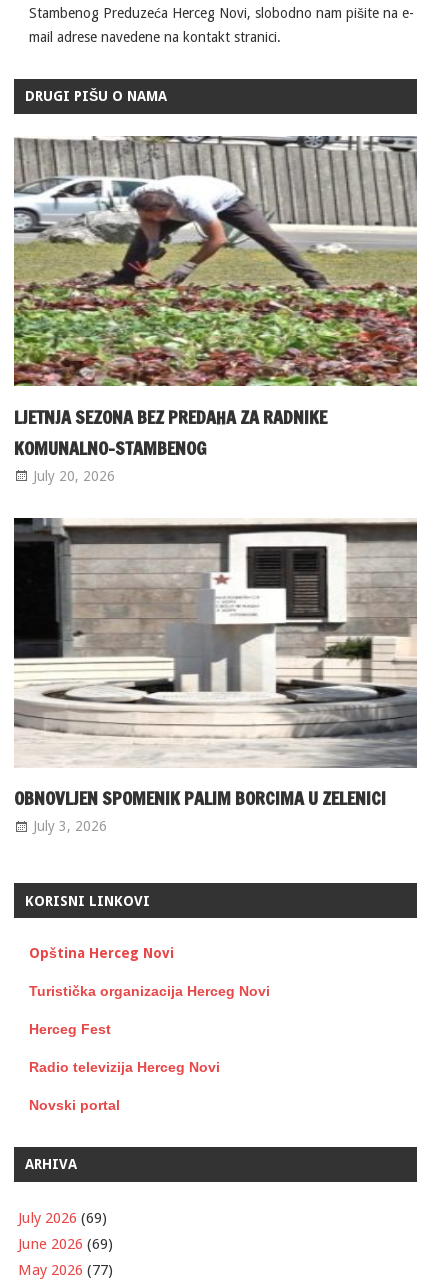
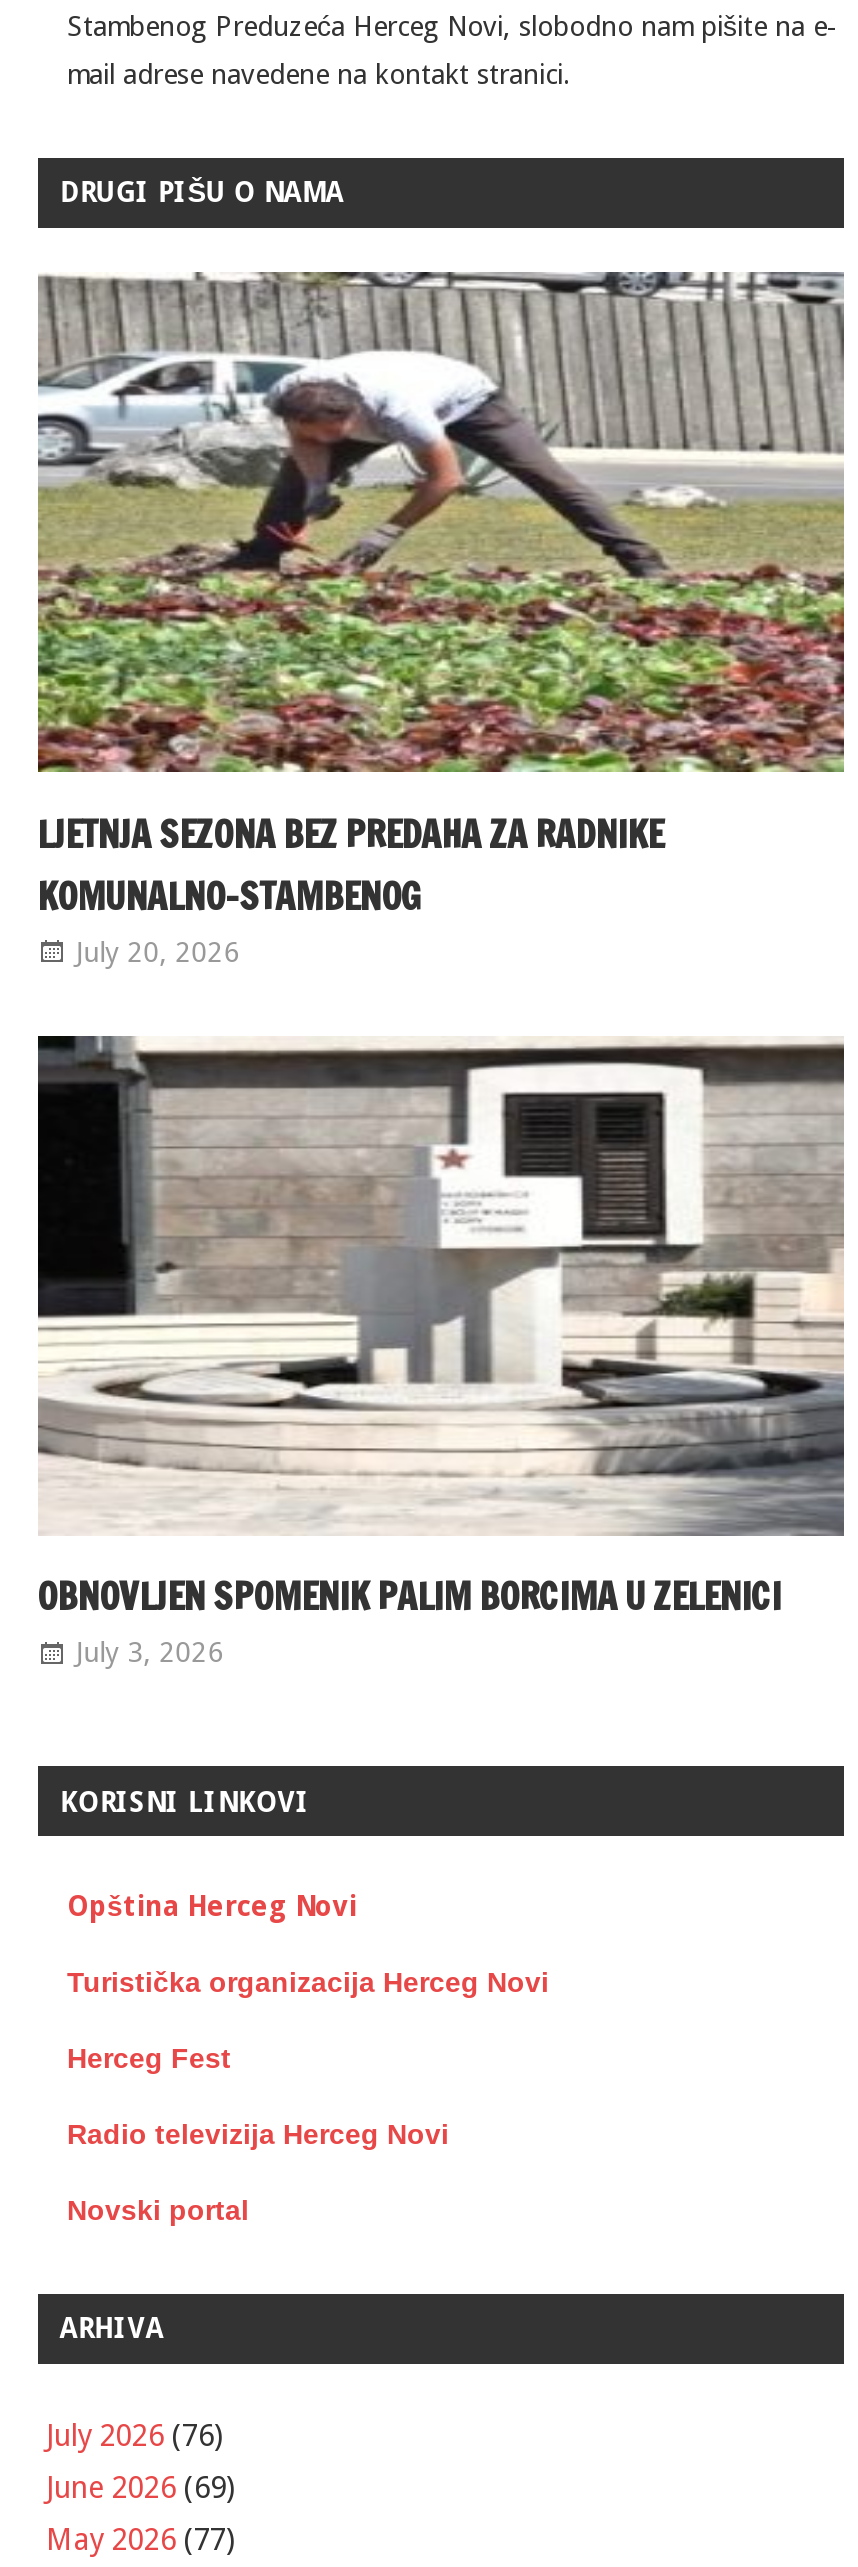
- July 2026 (69)
+ July 2026 (76)
